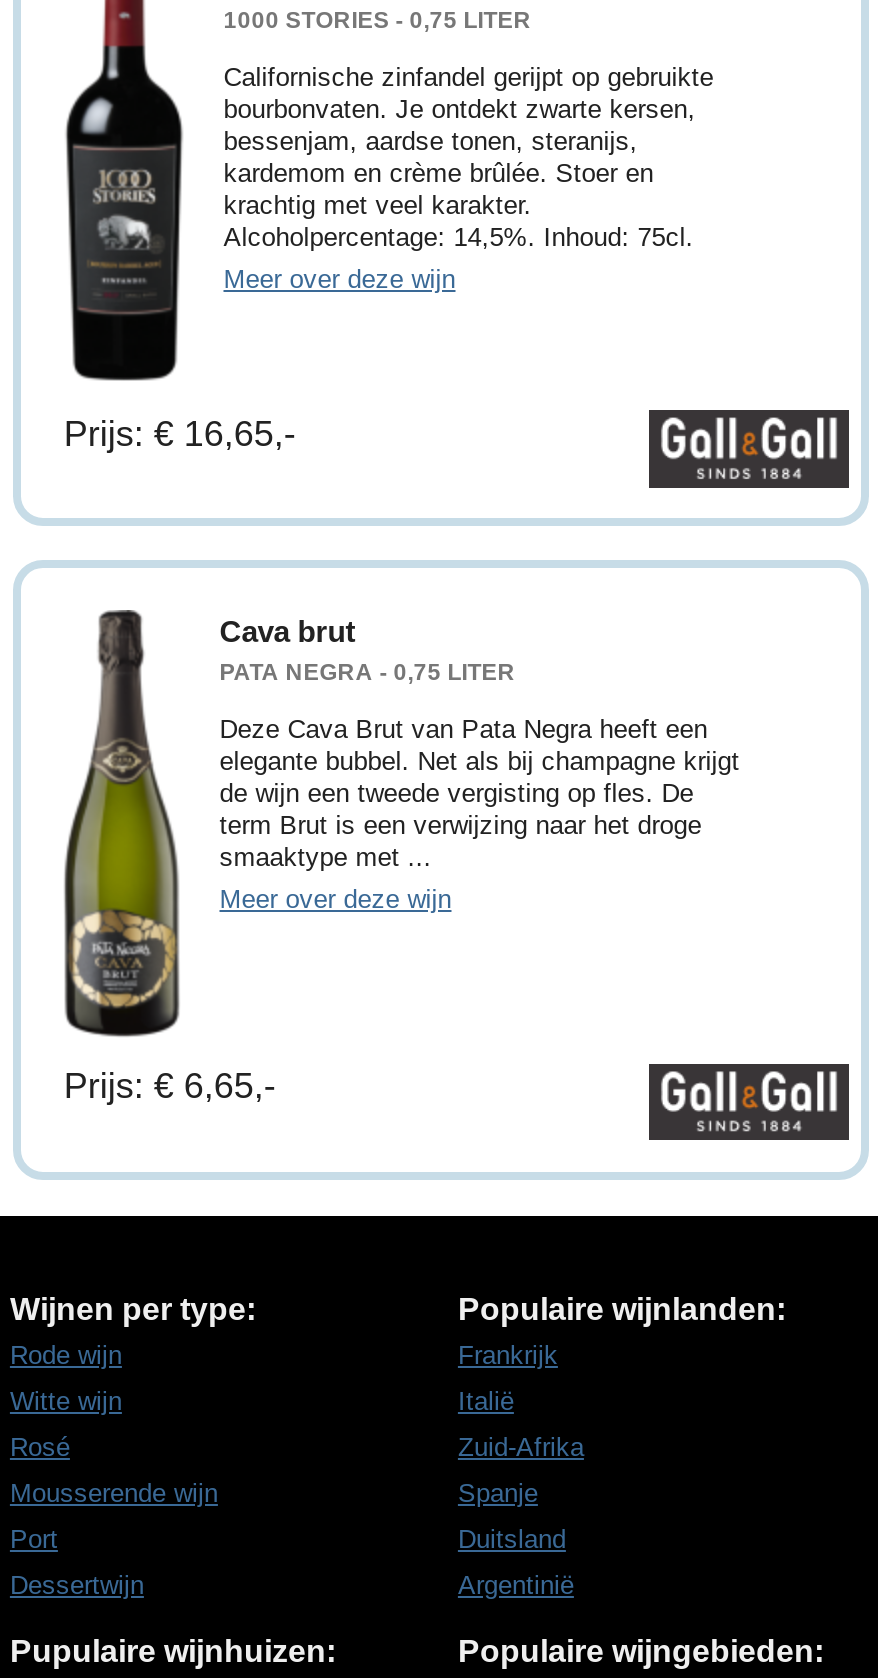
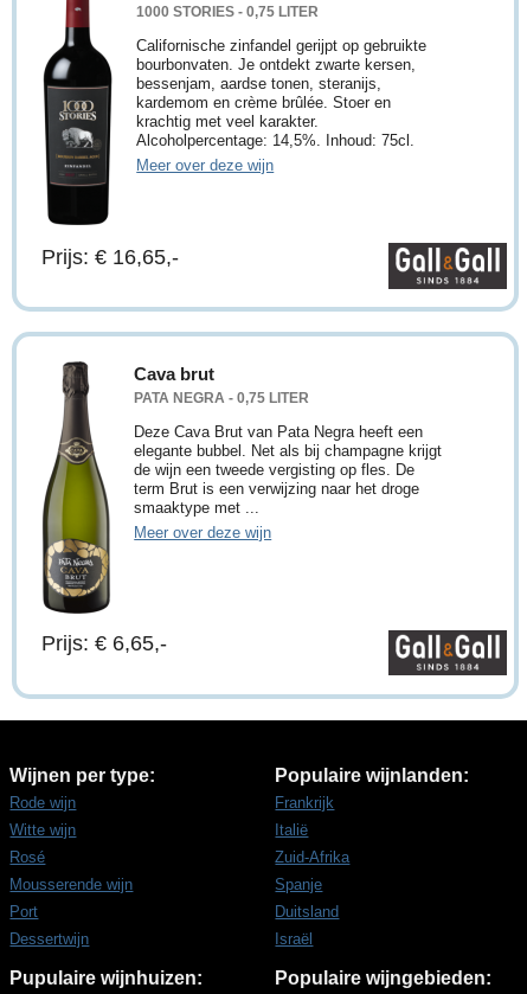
- Argentinië
+ Israël
